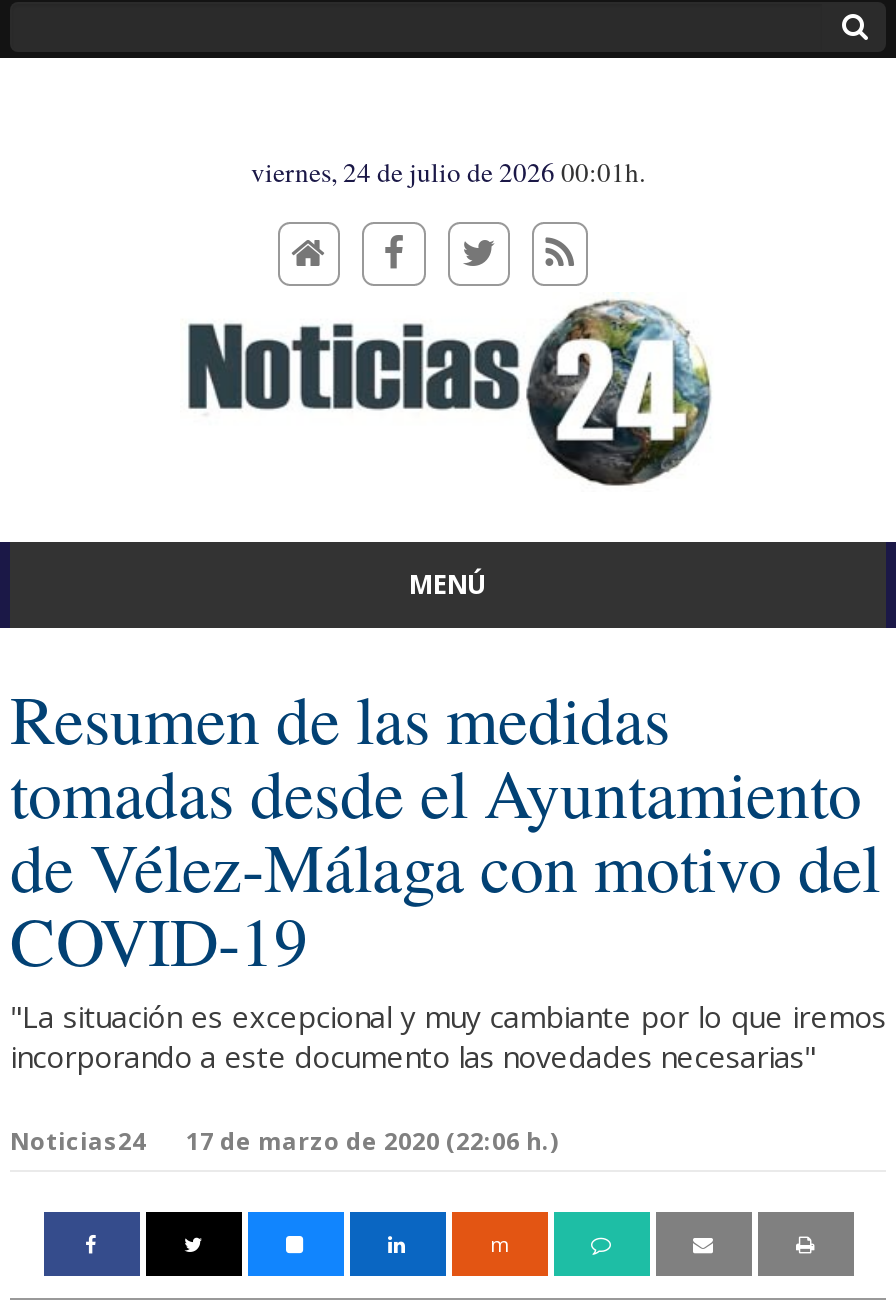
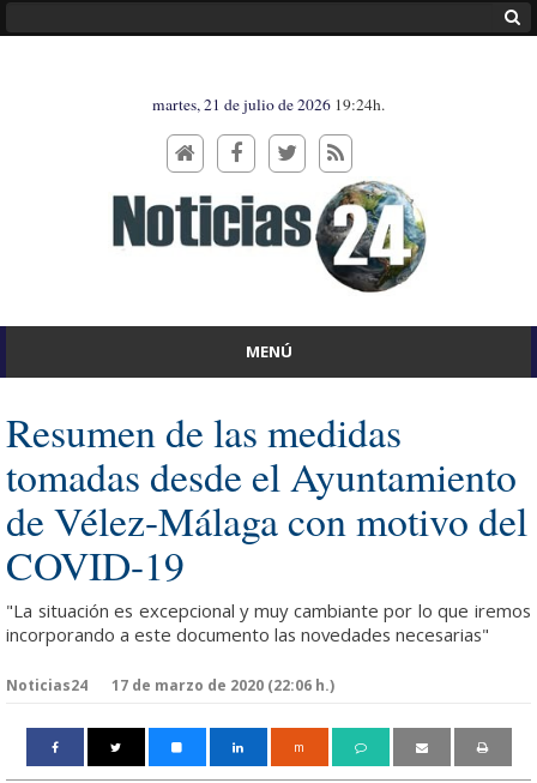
- viernes, 24 de julio de 2026 00:01h.
+ martes, 21 de julio de 2026 19:24h.
